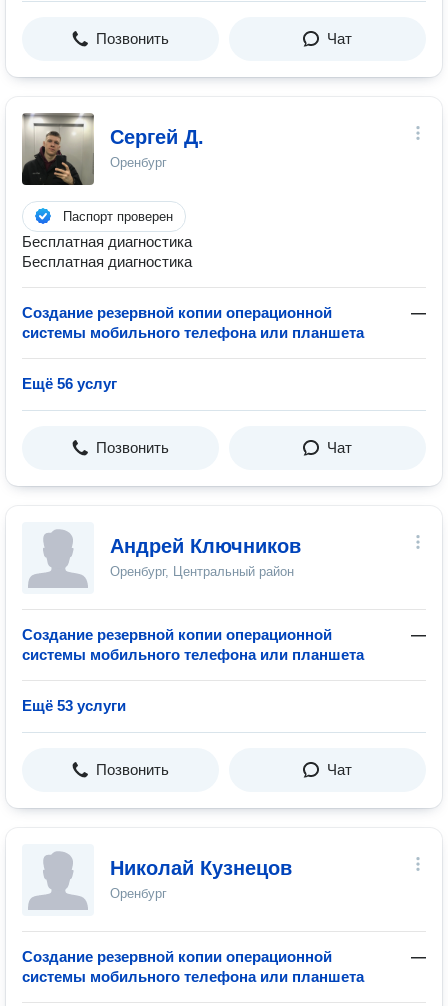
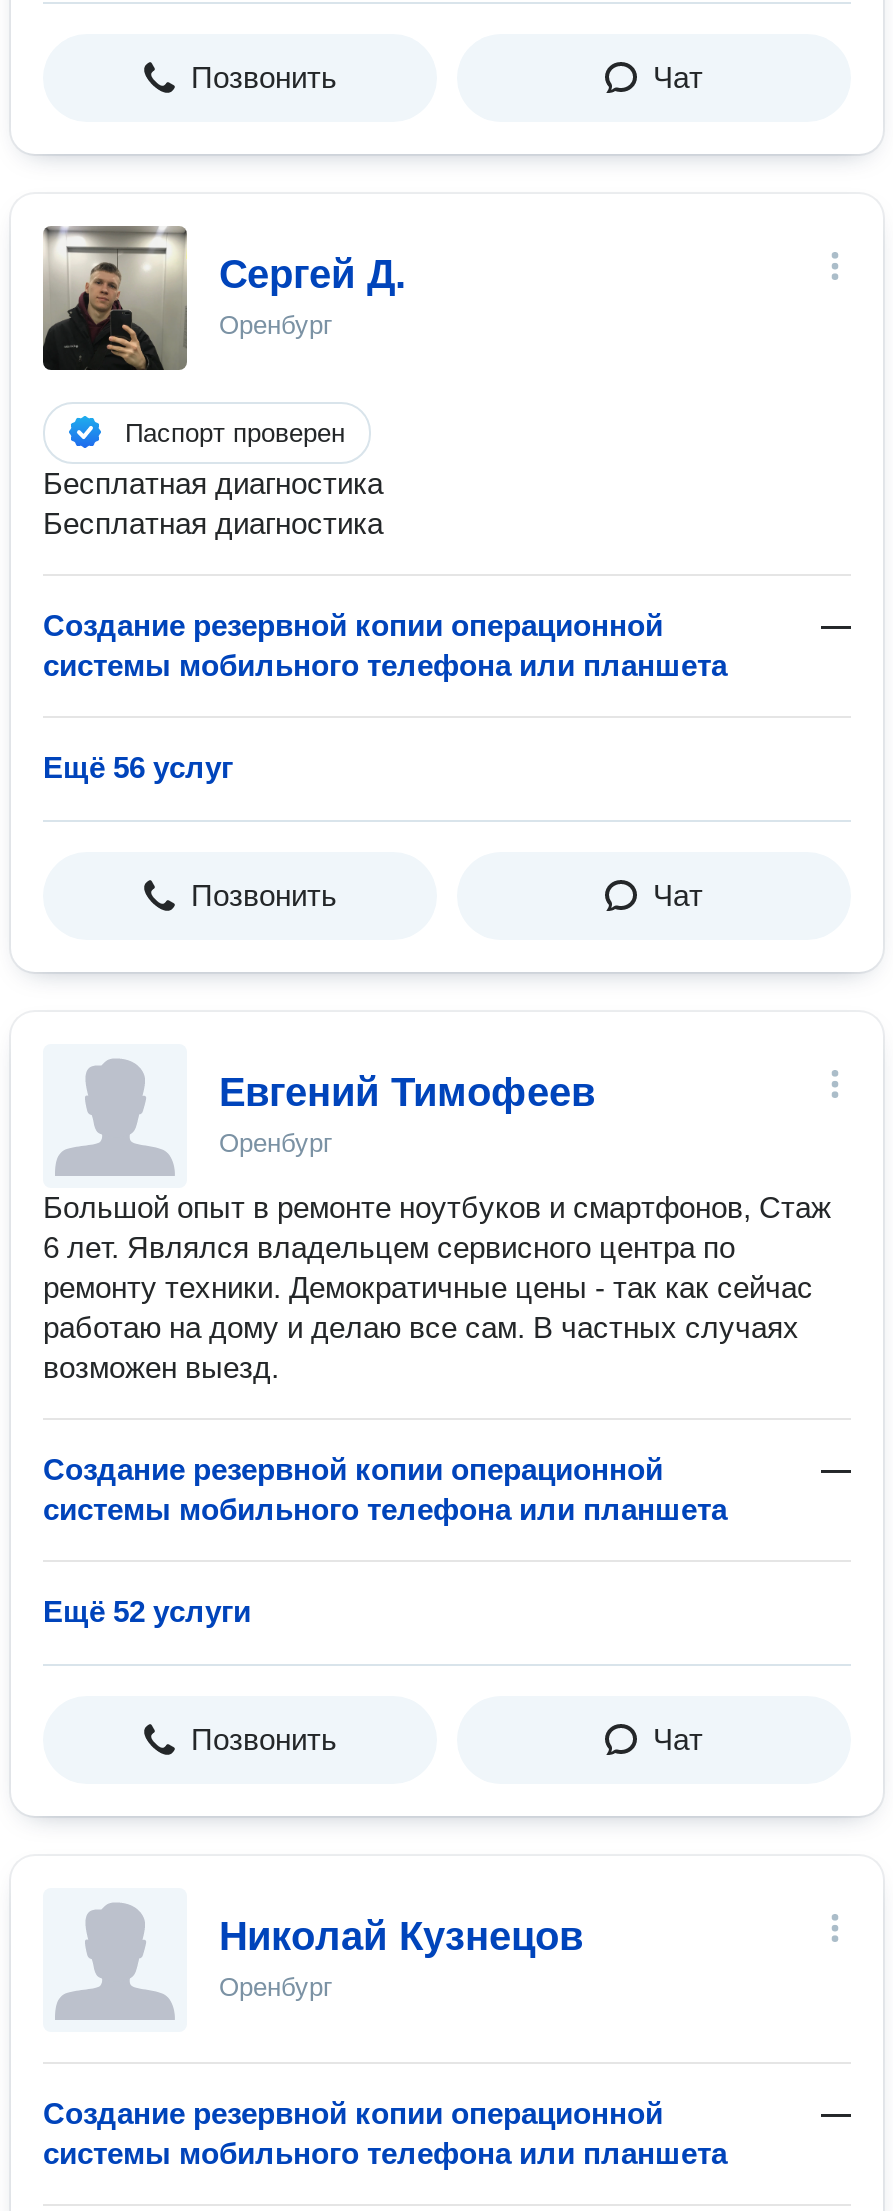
- Андрей Ключников
- Оренбург, Центральный район
+ Евгений Тимофеев
+ Оренбург
+ Большой опыт в ремонте ноутбуков и смартфонов, Стаж
+ 6 лет. Являлся владельцем сервисного центра по
+ ремонту техники. Демократичные цены - так как сейчас
+ работаю на дому и делаю все сам. В частных случаях
+ возможен выезд.

- Ещё 53 услуги
+ Ещё 52 услуги
